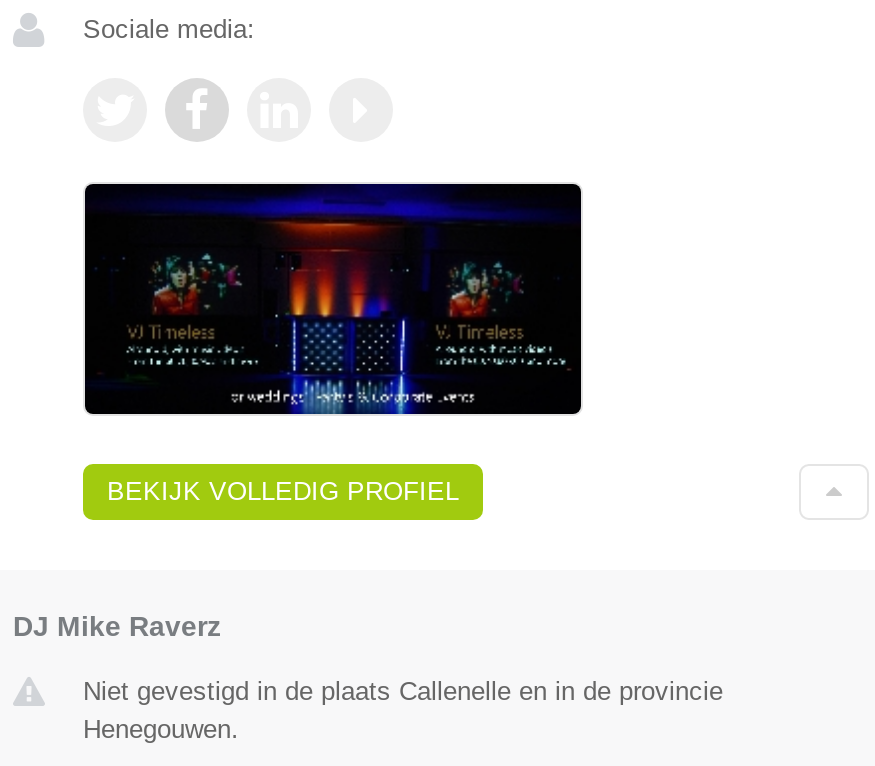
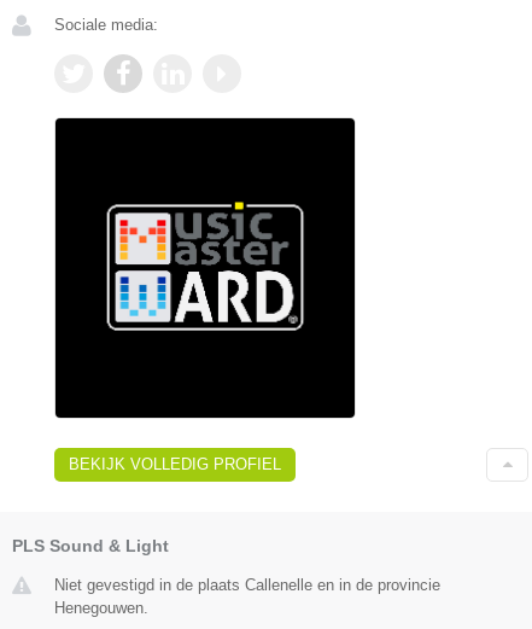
- [image]
+ [image]

- DJ Mike Raverz
+ PLS Sound & Light
